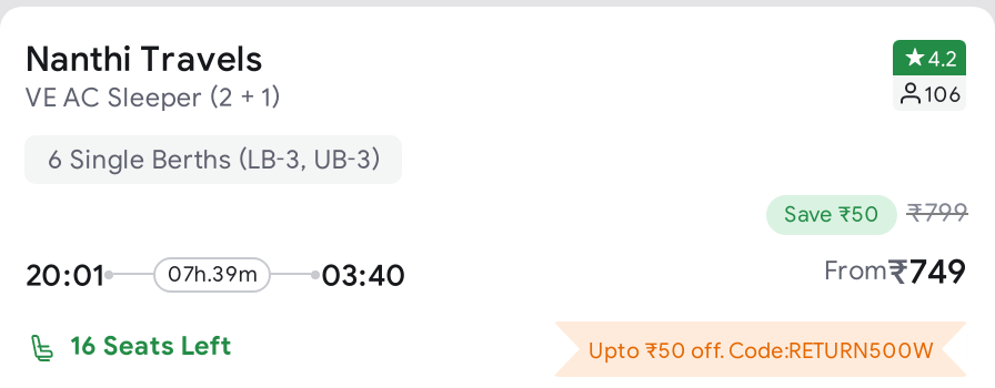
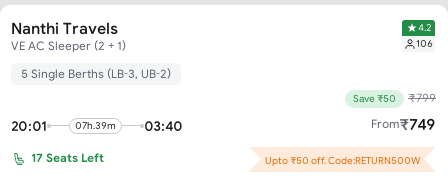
- 6 Single Berths (LB-3, UB-3)
+ 5 Single Berths (LB-3, UB-2)

- 16 Seats Left
+ 17 Seats Left
